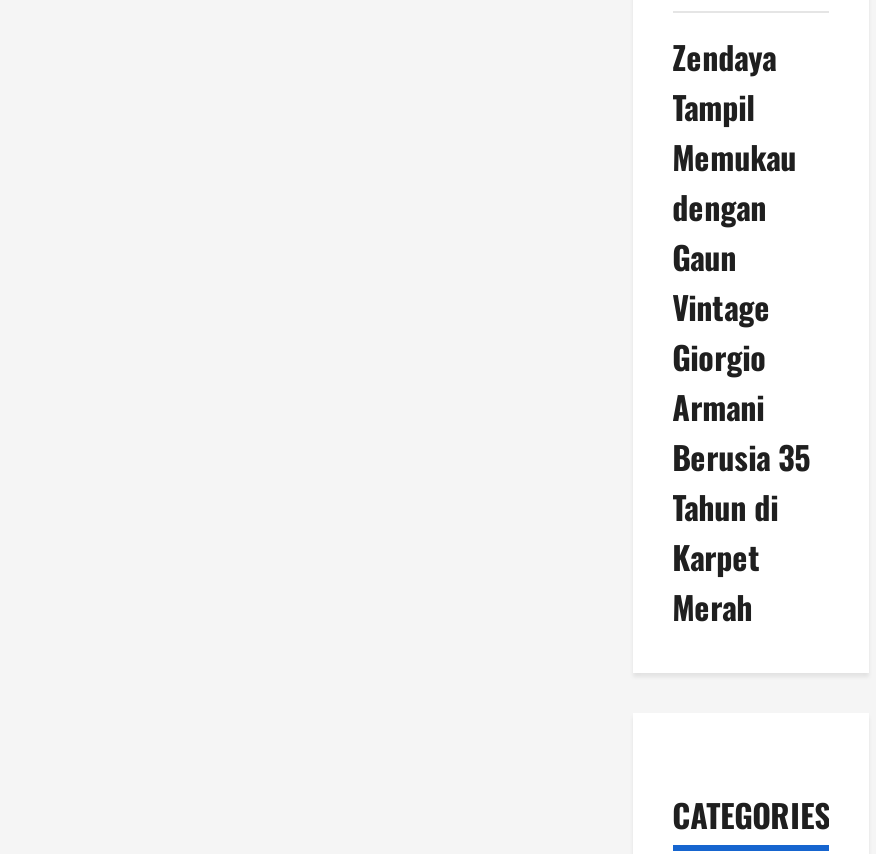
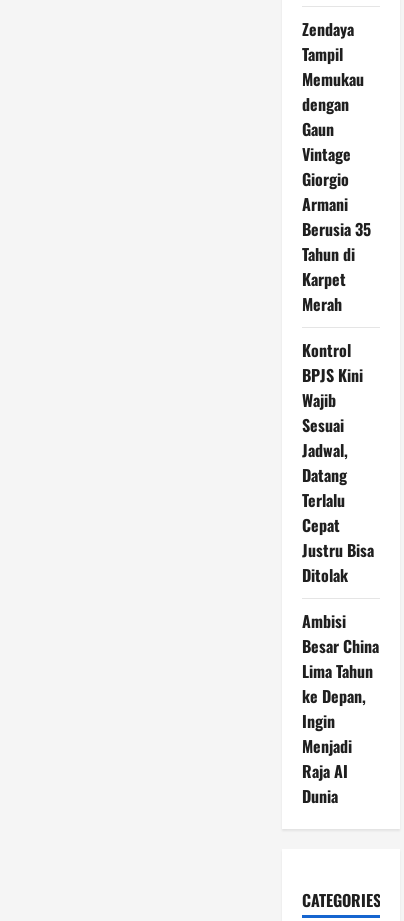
+ Kontrol
+ BPJS Kini
+ Wajib
+ Sesuai
+ Jadwal,
+ Datang
+ Terlalu
+ Cepat
+ Justru Bisa
+ Ditolak
+ Ambisi
+ Besar China
+ Lima Tahun
+ ke Depan,
+ Ingin
+ Menjadi
+ Raja AI
+ Dunia
